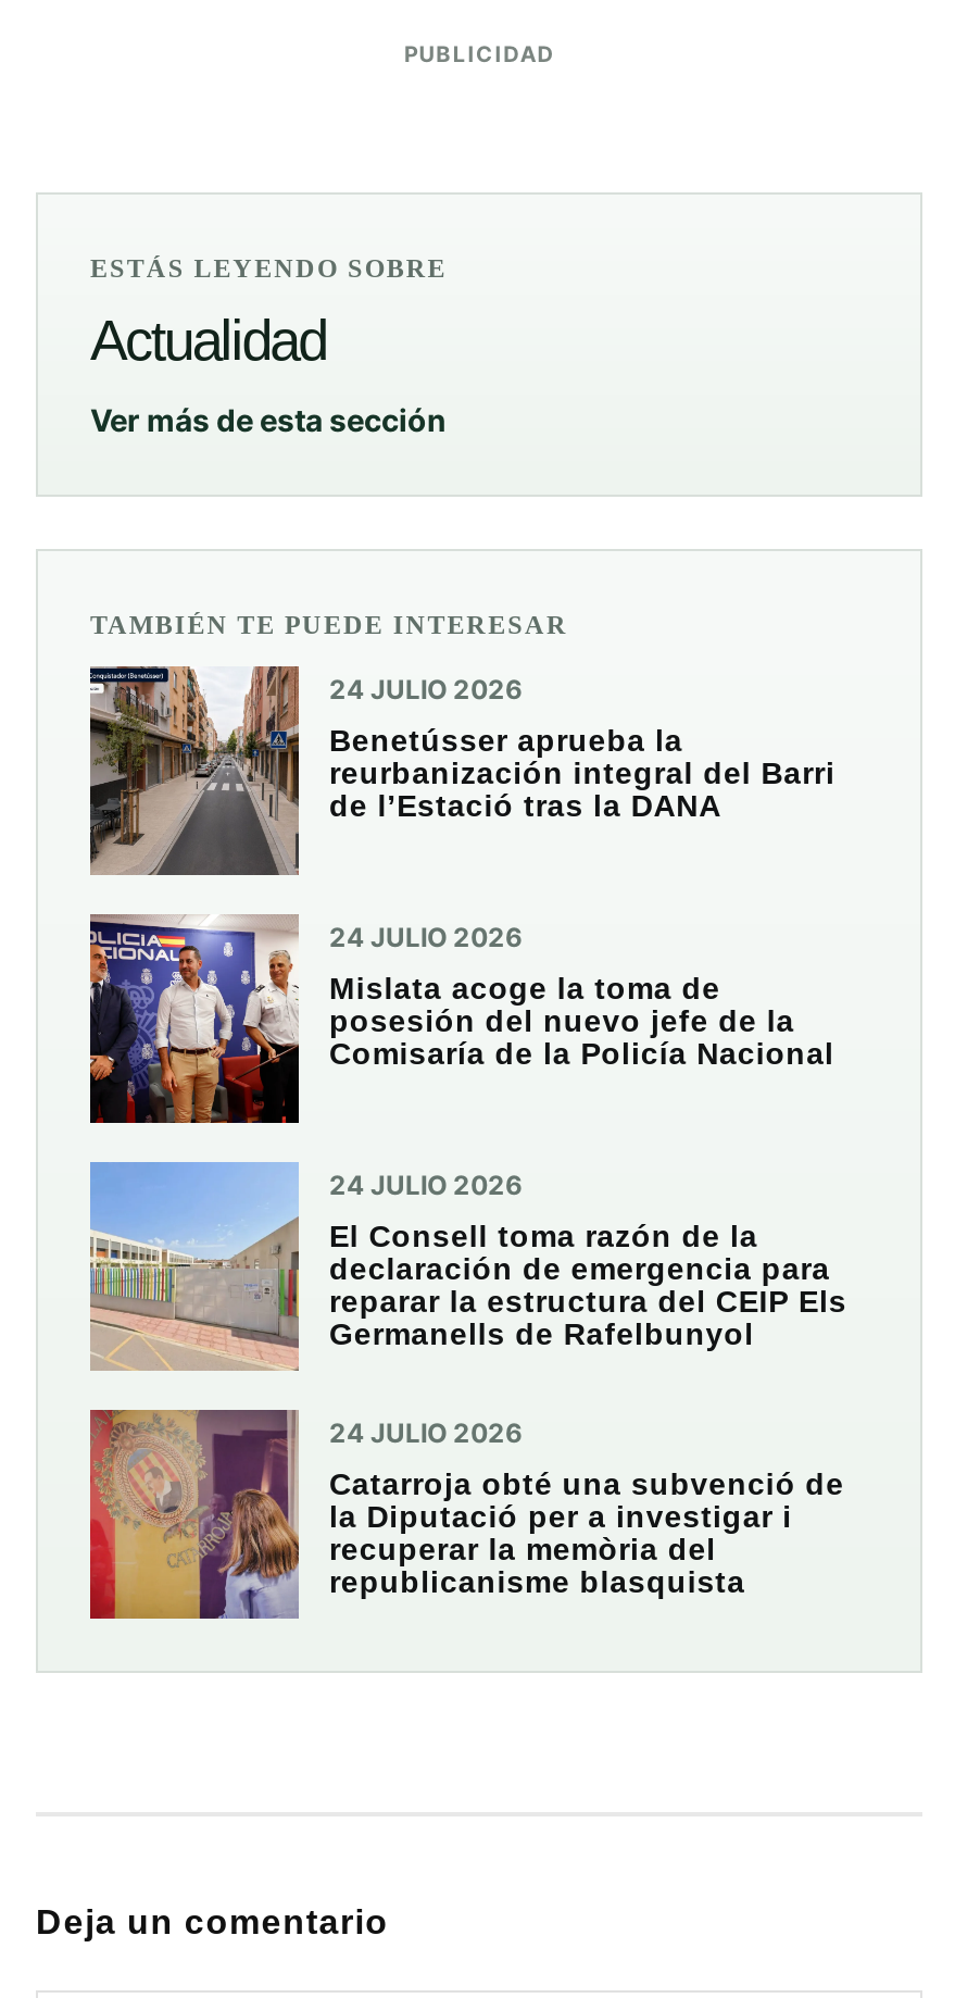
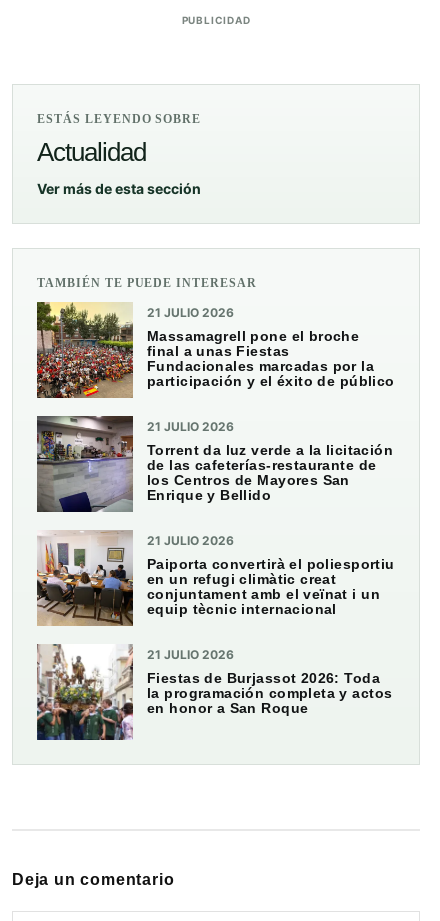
- [image]
- 24 JULIO 2026
+ [image]
+ 21 JULIO 2026

- Benetússer aprueba la
- reurbanización integral del Barri
- de l’Estació tras la DANA
+ Massamagrell pone el broche
+ final a unas Fiestas
+ Fundacionales marcadas por la
+ participación y el éxito de público

- [image]
- 24 JULIO 2026
+ [image]
+ 21 JULIO 2026

- Mislata acoge la toma de
- posesión del nuevo jefe de la
- Comisaría de la Policía Nacional
+ Torrent da luz verde a la licitación
+ de las cafeterías-restaurante de
+ los Centros de Mayores San
+ Enrique y Bellido

- [image]
- 24 JULIO 2026
+ [image]
+ 21 JULIO 2026

- El Consell toma razón de la
- declaración de emergencia para
- reparar la estructura del CEIP Els
- Germanells de Rafelbunyol
+ Paiporta convertirà el poliesportiu
+ en un refugi climàtic creat
+ conjuntament amb el veïnat i un
+ equip tècnic internacional

- [image]
- 24 JULIO 2026
+ [image]
+ 21 JULIO 2026

- Catarroja obté una subvenció de
- la Diputació per a investigar i
- recuperar la memòria del
- republicanisme blasquista
+ Fiestas de Burjassot 2026: Toda
+ la programación completa y actos
+ en honor a San Roque
